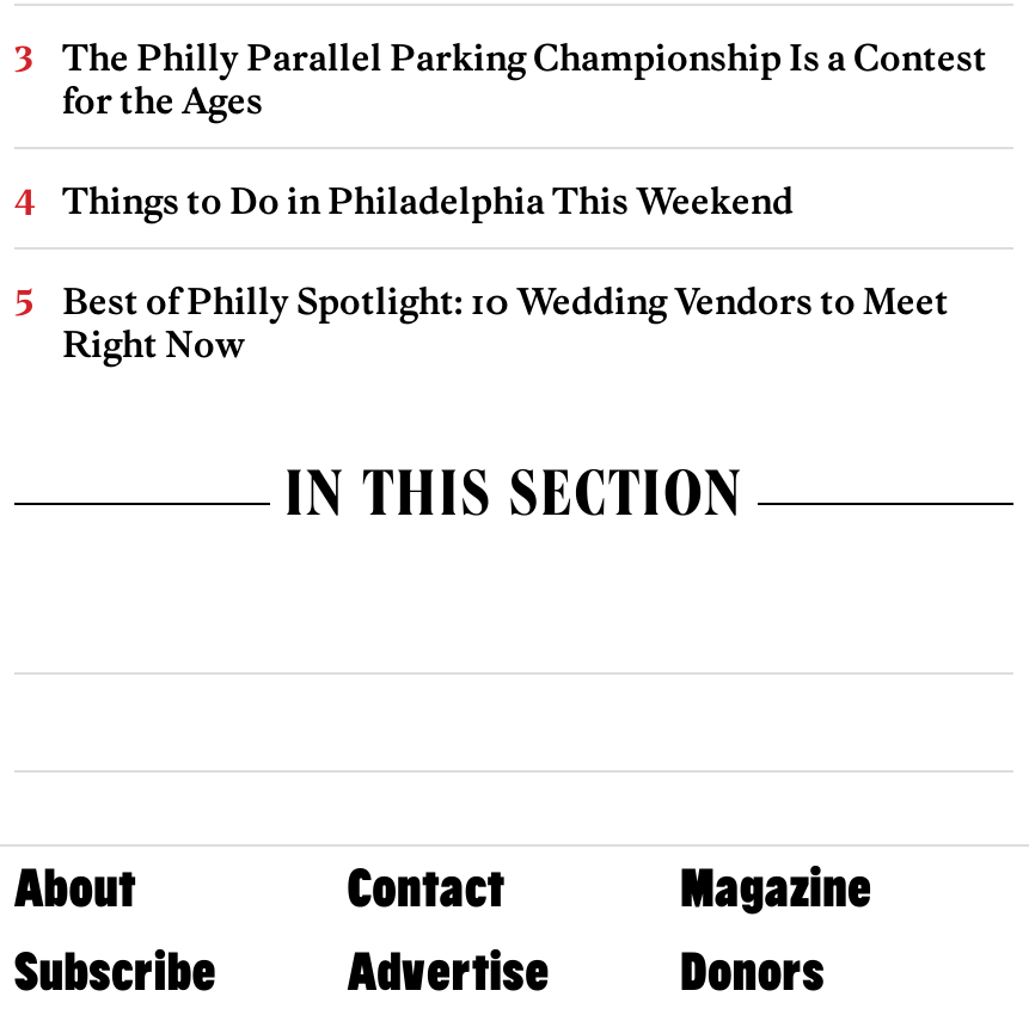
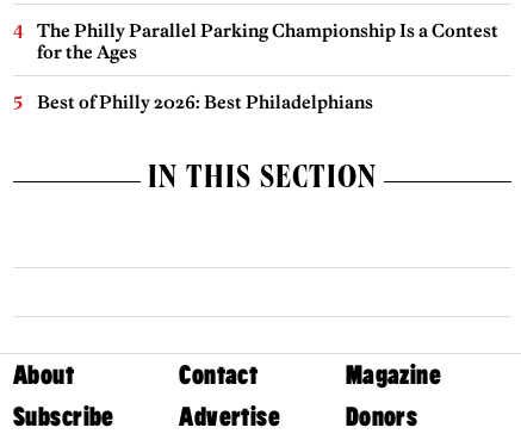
- Things to Do in Philadelphia This Weekend
- Best of Philly Spotlight: 10 Wedding Vendors to Meet
- Right Now
+ Best of Philly 2026: Best Philadelphians
